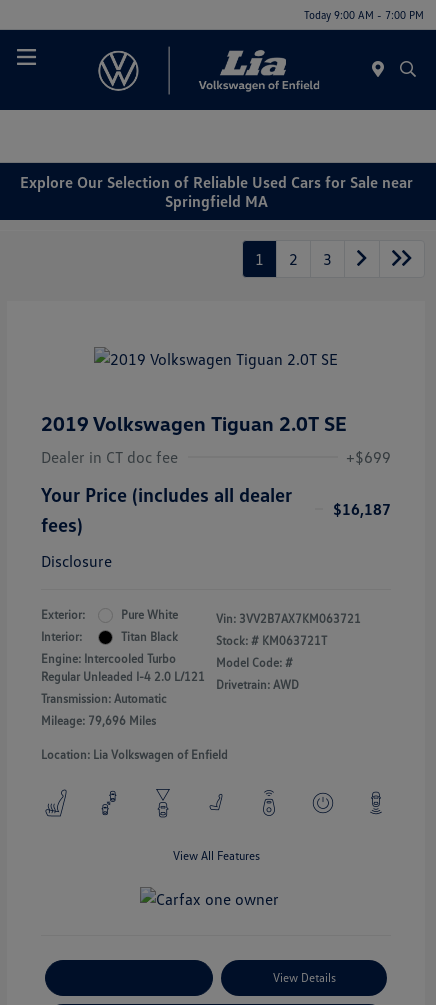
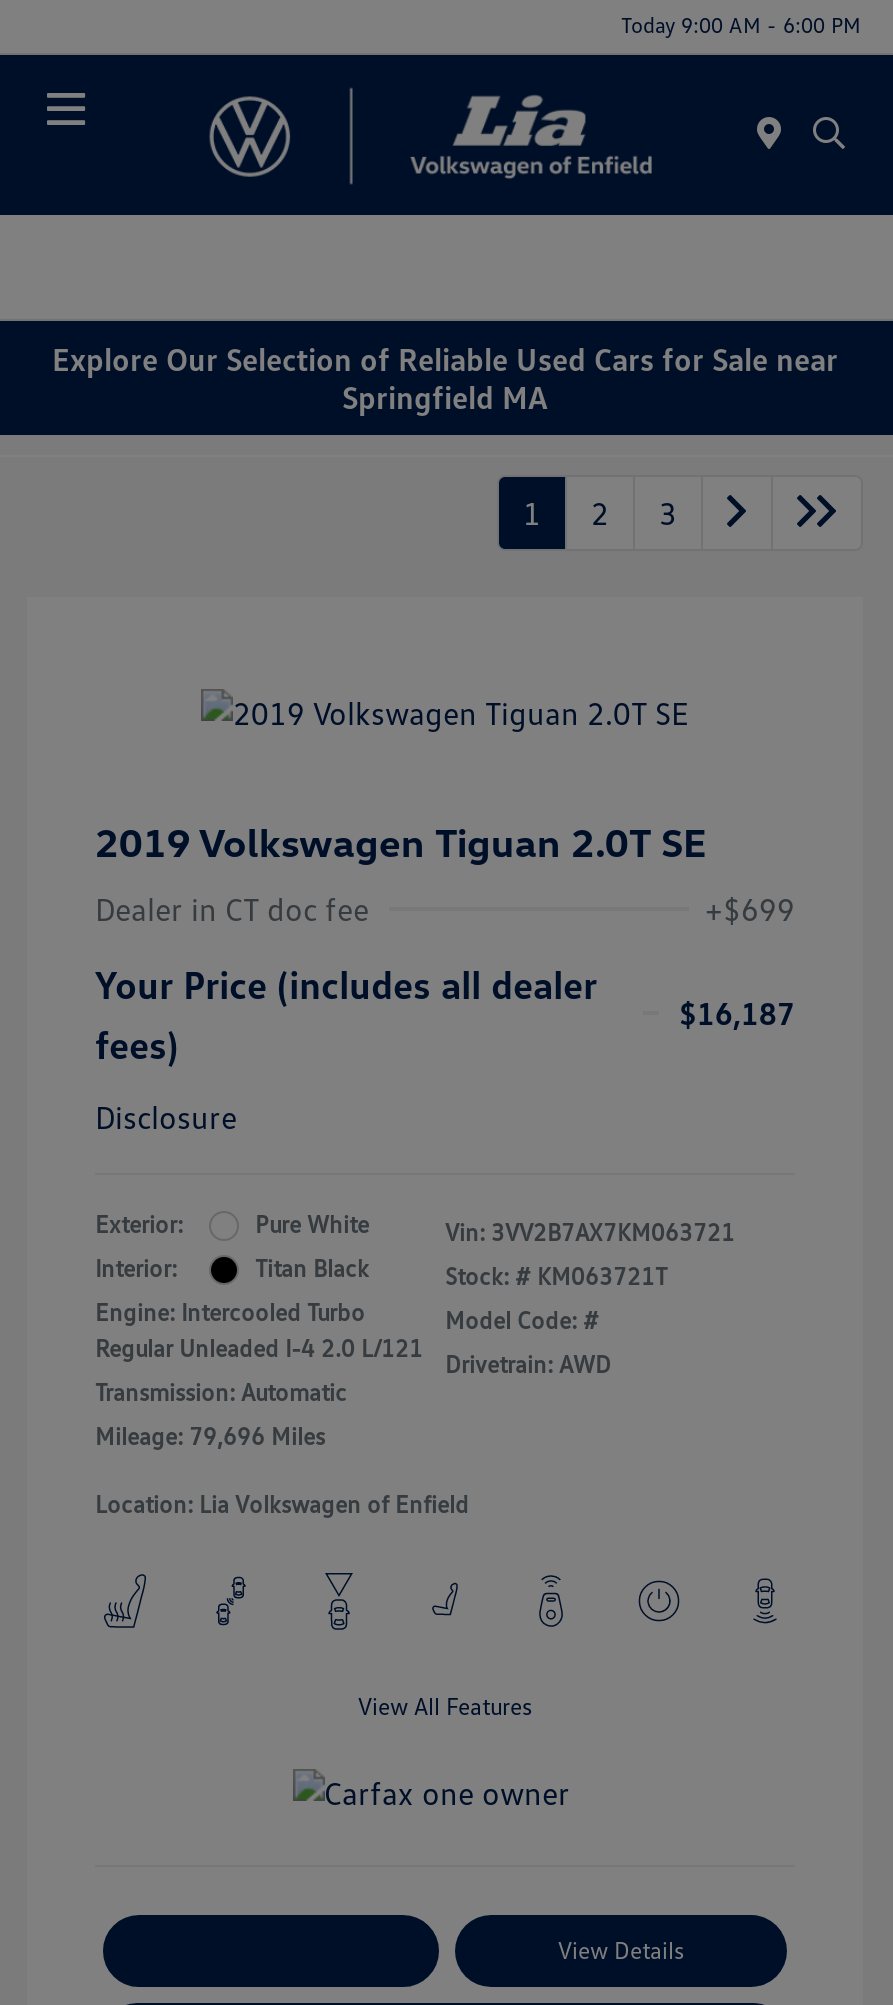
- Today 9:00 AM - 7:00 PM
+ Today 9:00 AM - 6:00 PM
